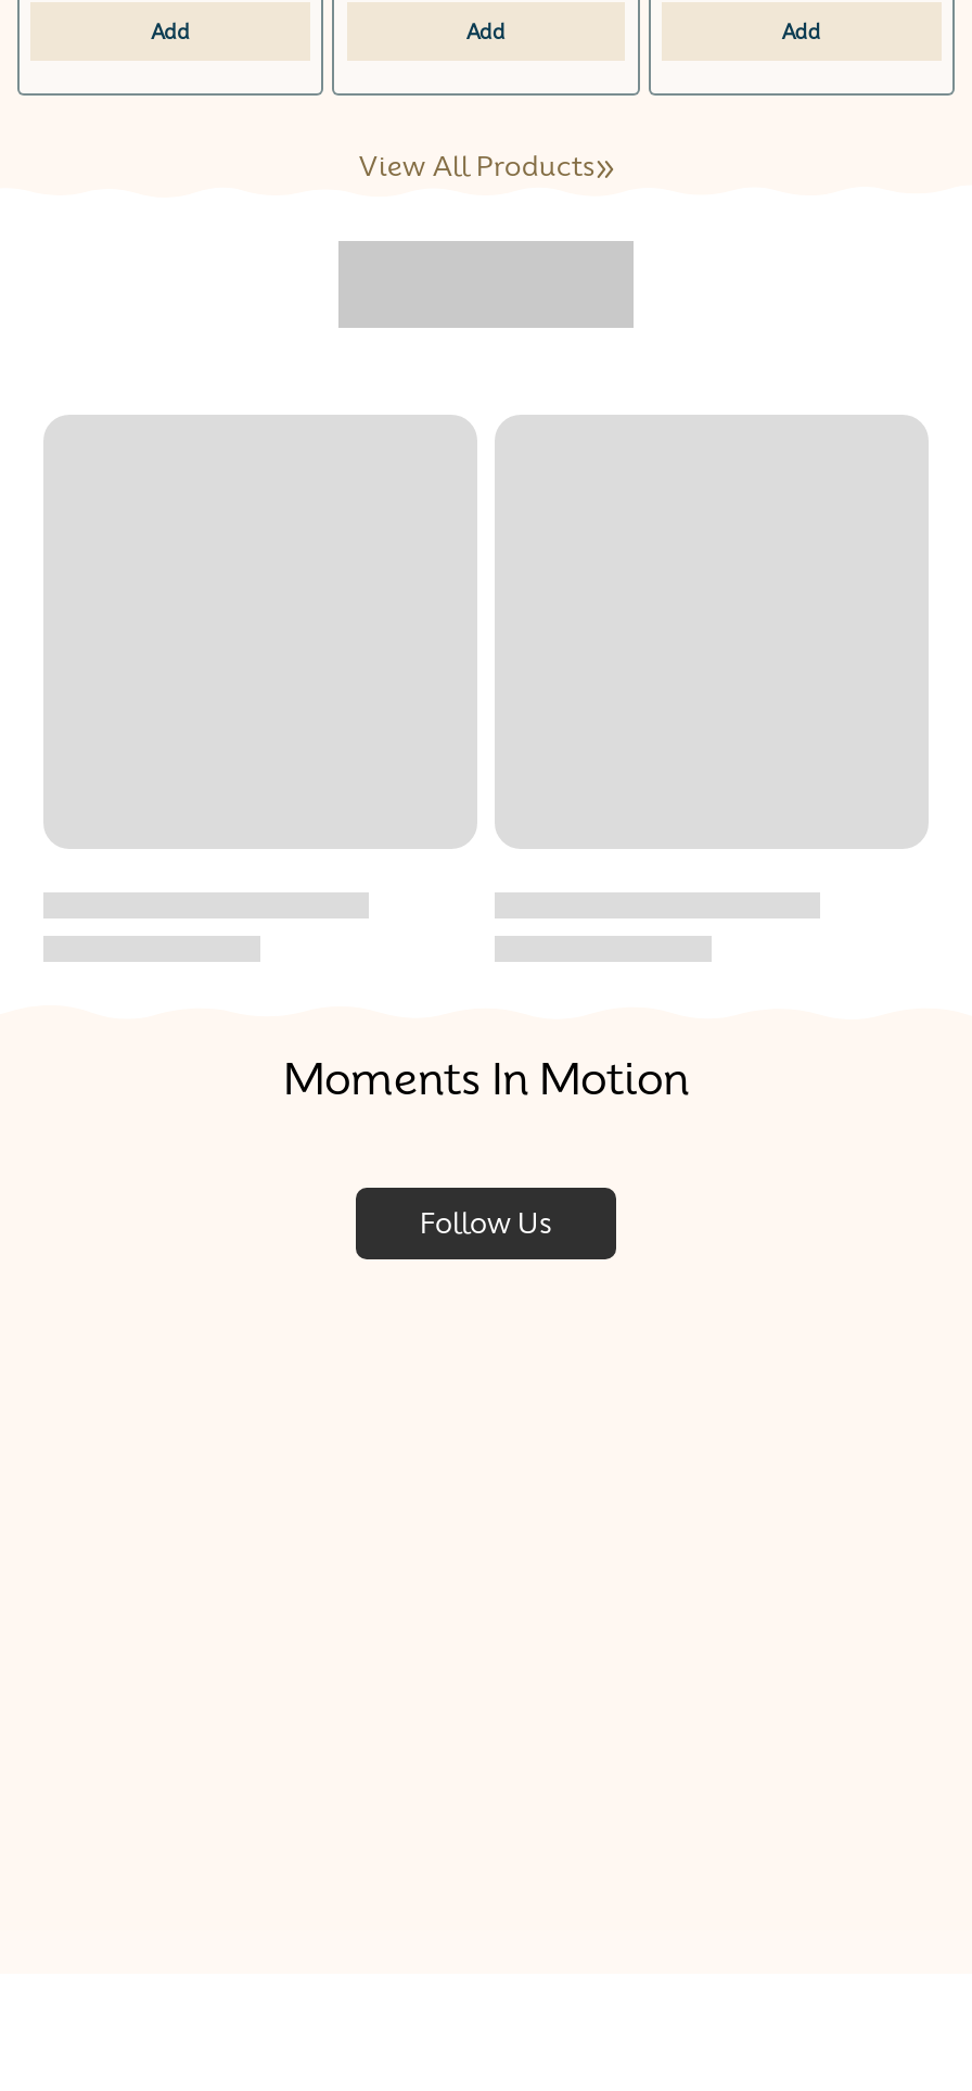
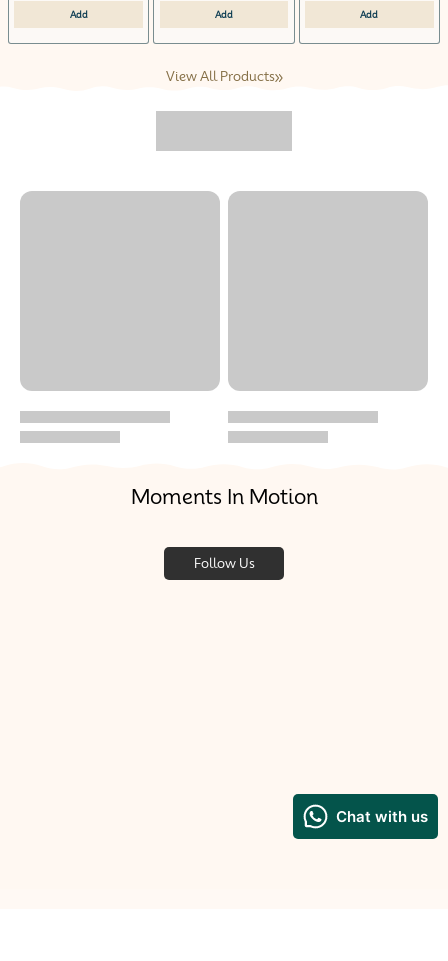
+ [image]
